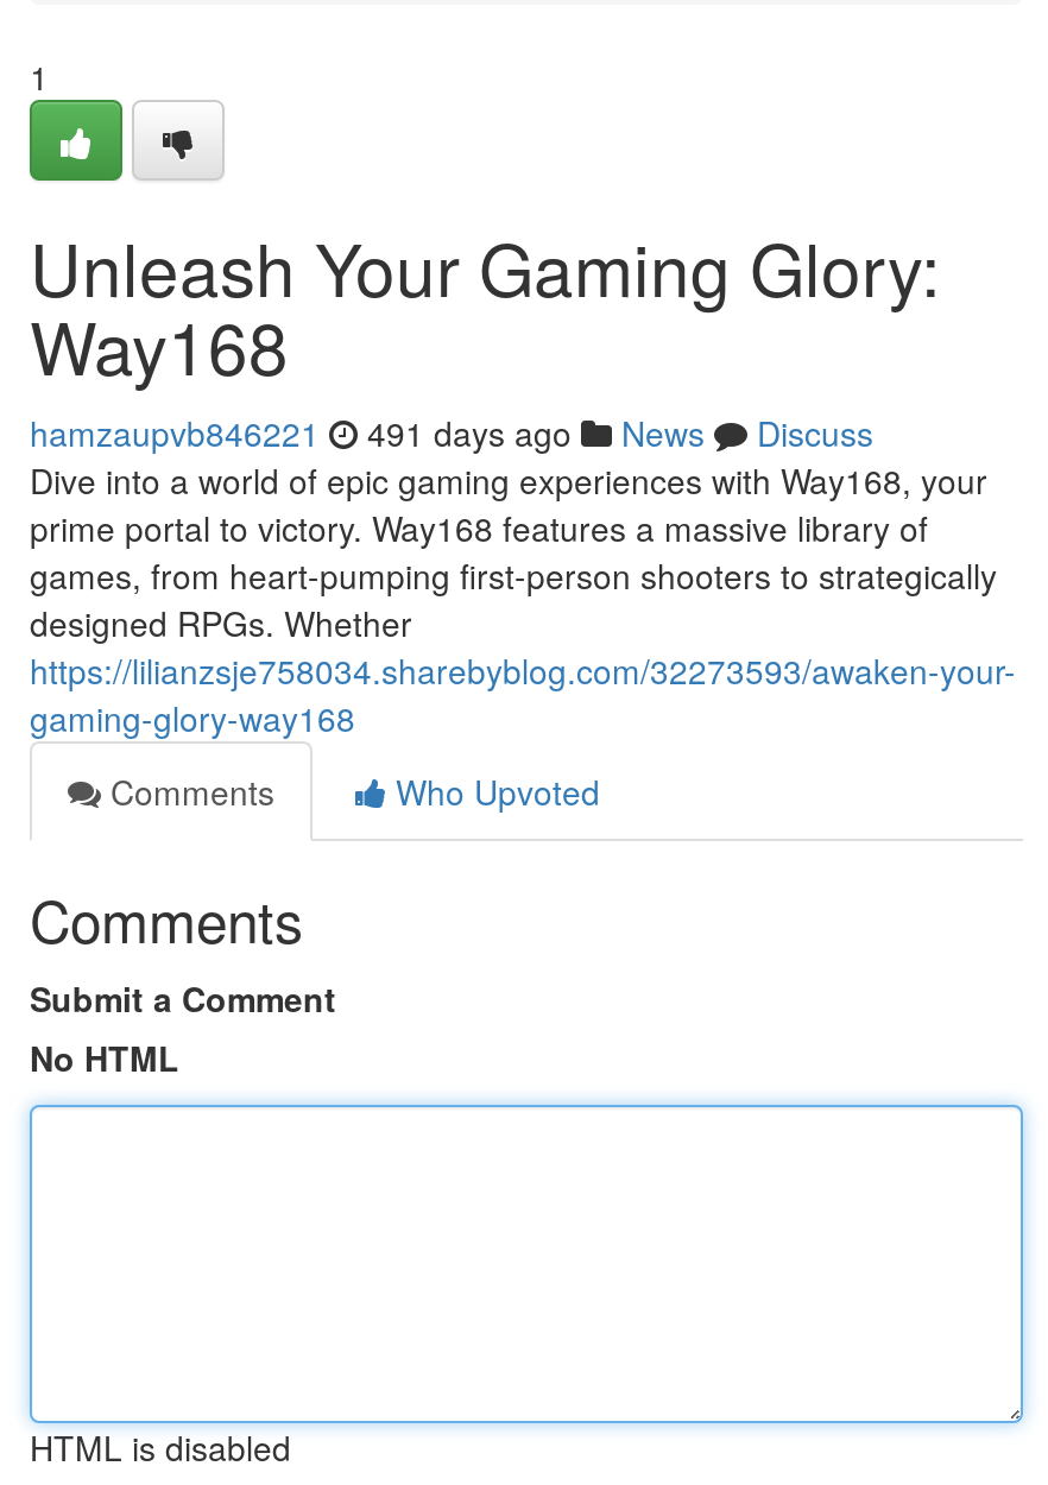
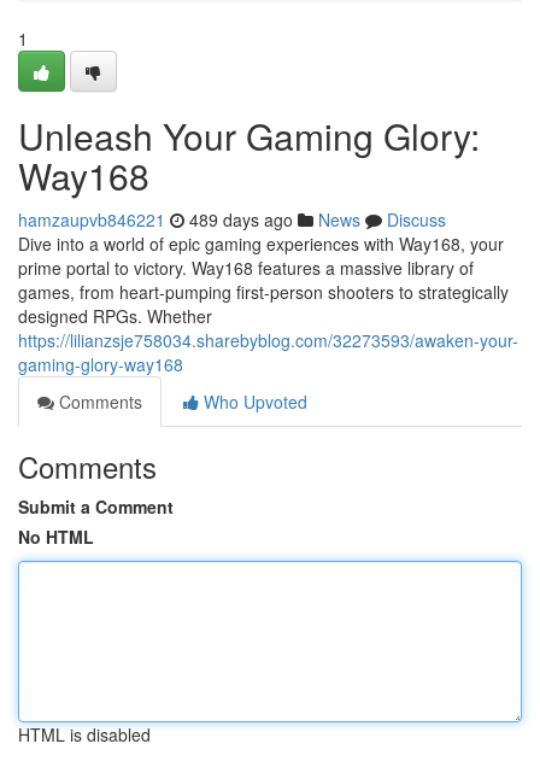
- hamzaupvb846221 491 days ago News Discuss
+ hamzaupvb846221 489 days ago News Discuss
